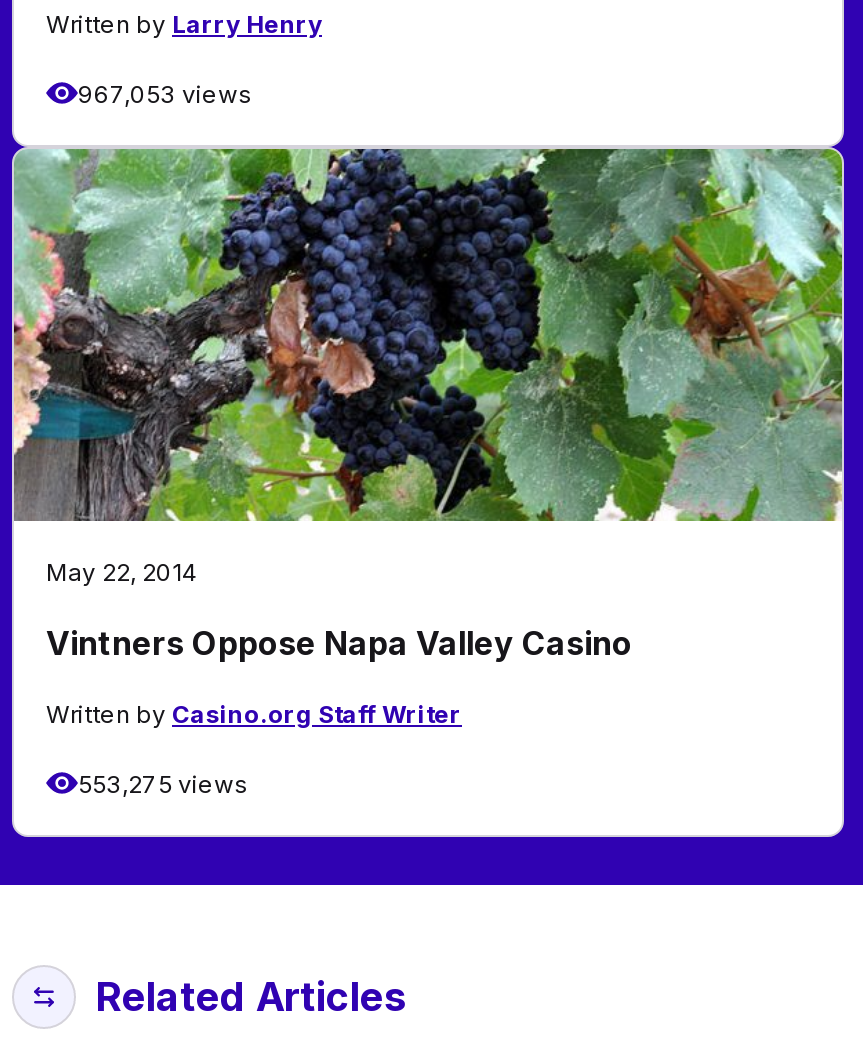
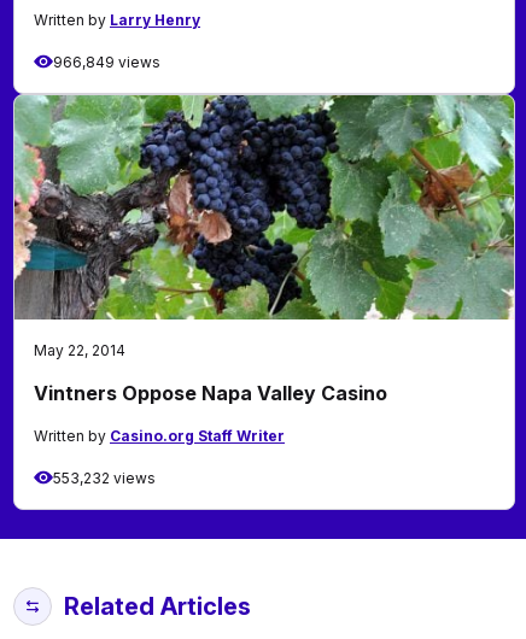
- 967,053 views
+ 966,849 views

- 553,275 views
+ 553,232 views
